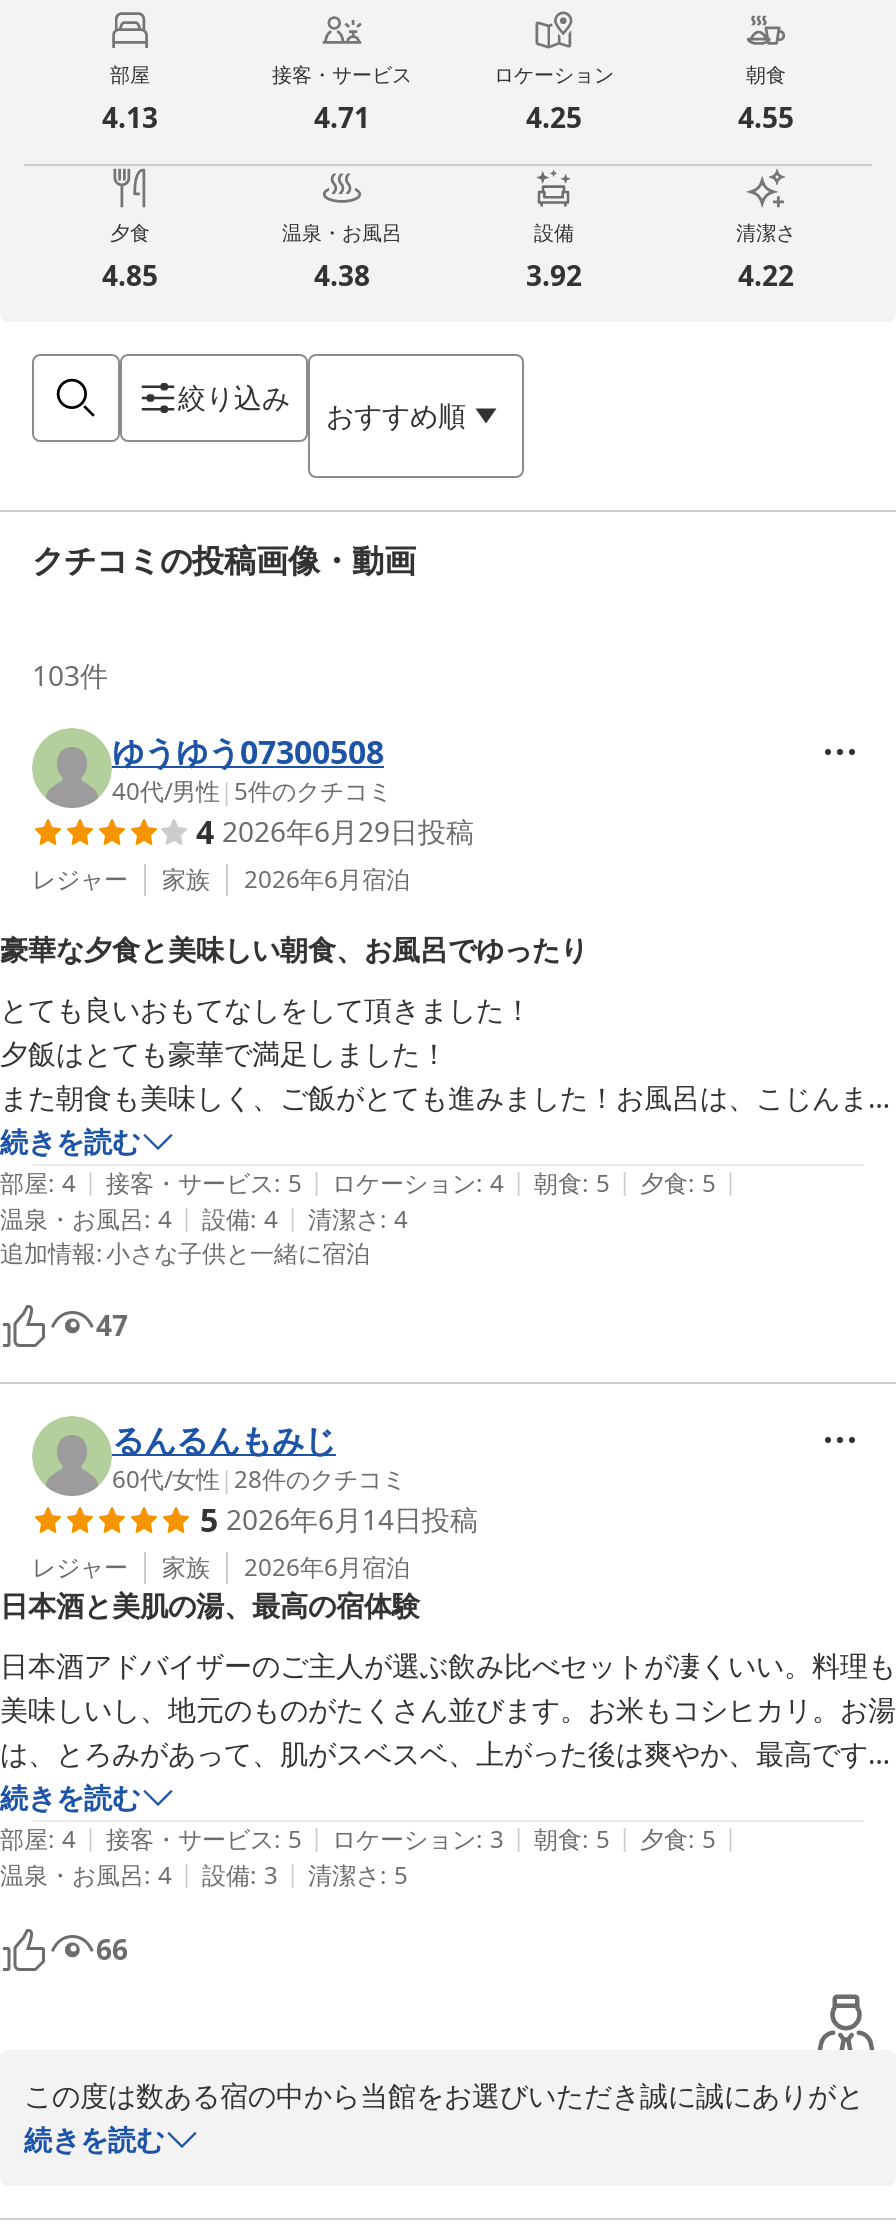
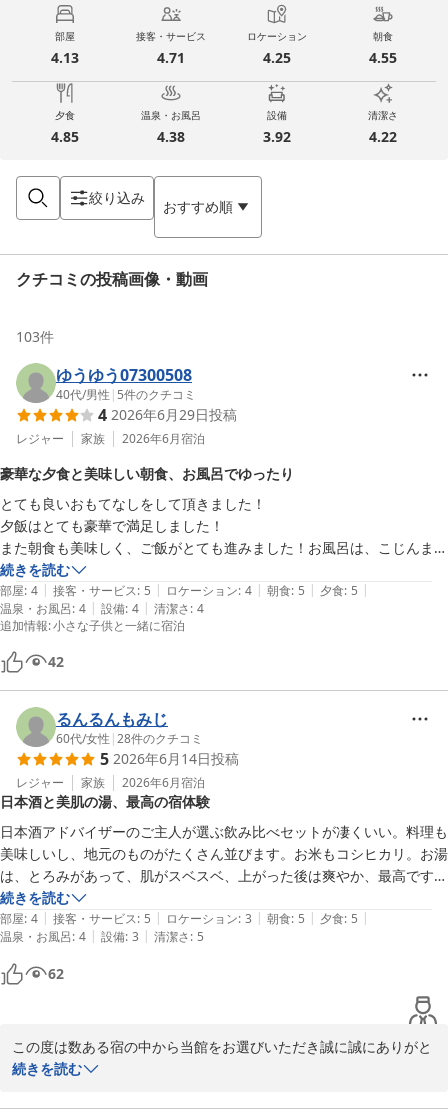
- 47
+ 42

- 66
+ 62
